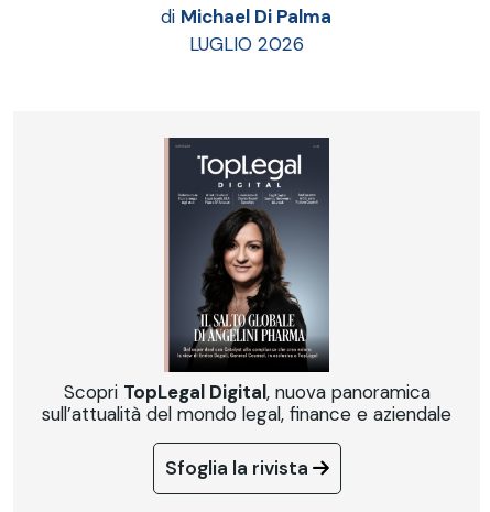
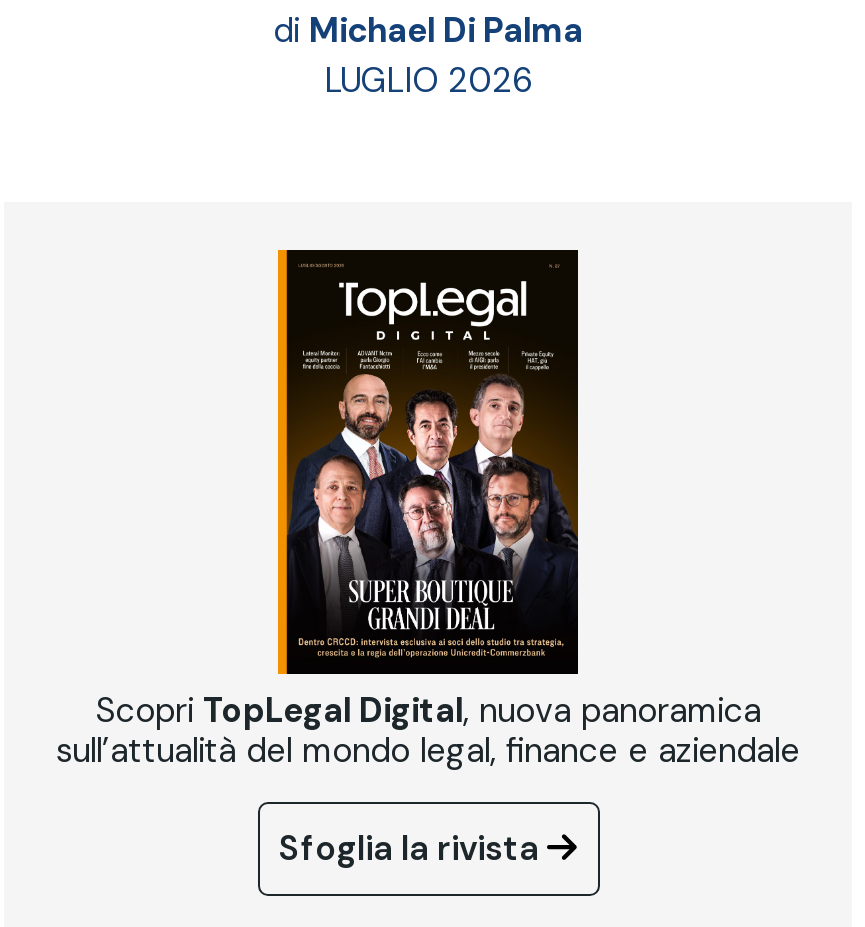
- [image]
+ [image]
